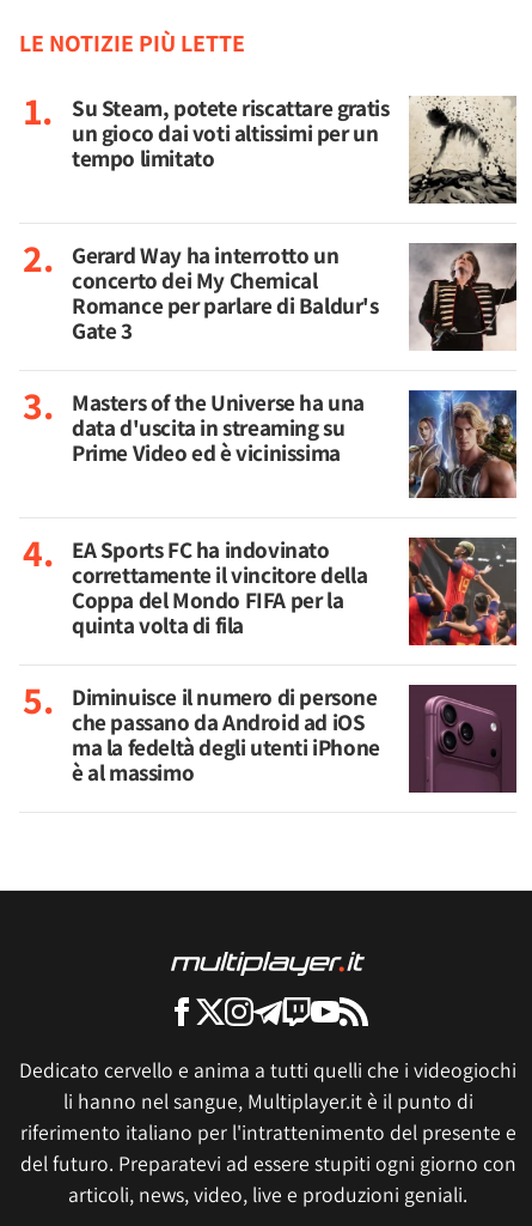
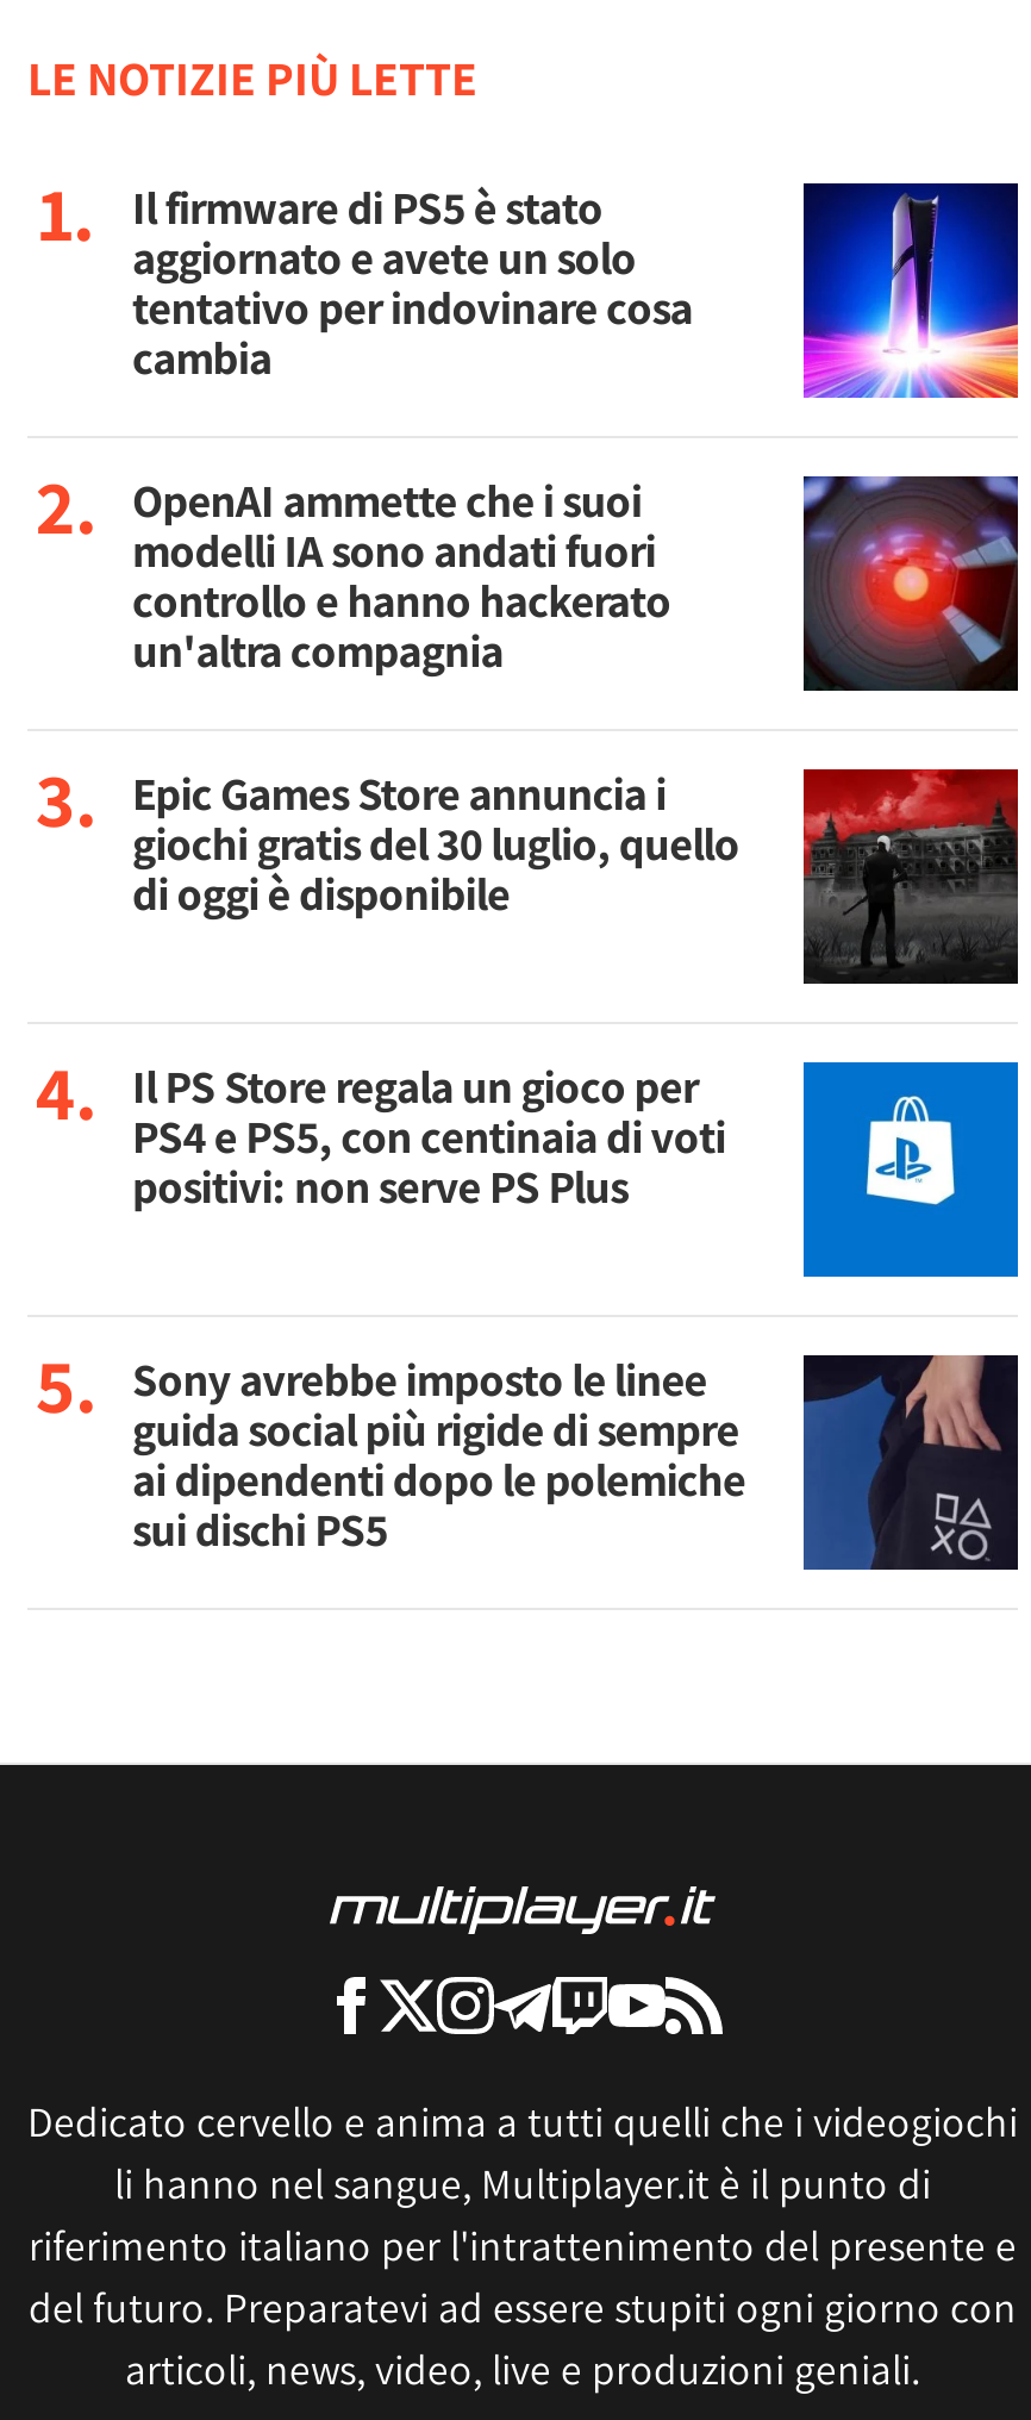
- Su Steam, potete riscattare gratis
- un gioco dai voti altissimi per un
- tempo limitato
+ Il firmware di PS5 è stato
+ aggiornato e avete un solo
+ tentativo per indovinare cosa
+ cambia

- [image]
+ [image]

- Gerard Way ha interrotto un
- concerto dei My Chemical
- Romance per parlare di Baldur's
- Gate 3
+ OpenAI ammette che i suoi
+ modelli IA sono andati fuori
+ controllo e hanno hackerato
+ un'altra compagnia

- [image]
+ [image]

- [image]
- Masters of the Universe ha una
- data d'uscita in streaming su
- Prime Video ed è vicinissima
+ [image]
+ Epic Games Store annuncia i
+ giochi gratis del 30 luglio, quello
+ di oggi è disponibile

- [image]
- EA Sports FC ha indovinato
- correttamente il vincitore della
- Coppa del Mondo FIFA per la
- quinta volta di fila
+ [image]
+ Il PS Store regala un gioco per
+ PS4 e PS5, con centinaia di voti
+ positivi: non serve PS Plus

- [image]
- Diminuisce il numero di persone
- che passano da Android ad iOS
- ma la fedeltà degli utenti iPhone
- è al massimo
+ [image]
+ Sony avrebbe imposto le linee
+ guida social più rigide di sempre
+ ai dipendenti dopo le polemiche
+ sui dischi PS5
